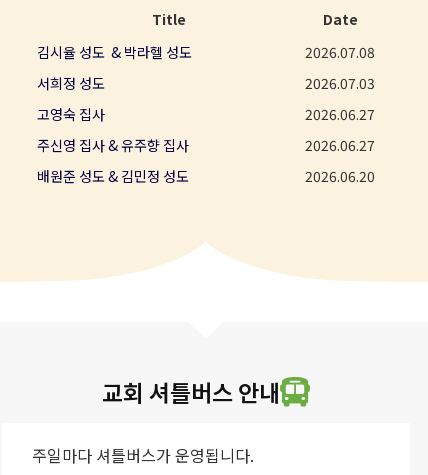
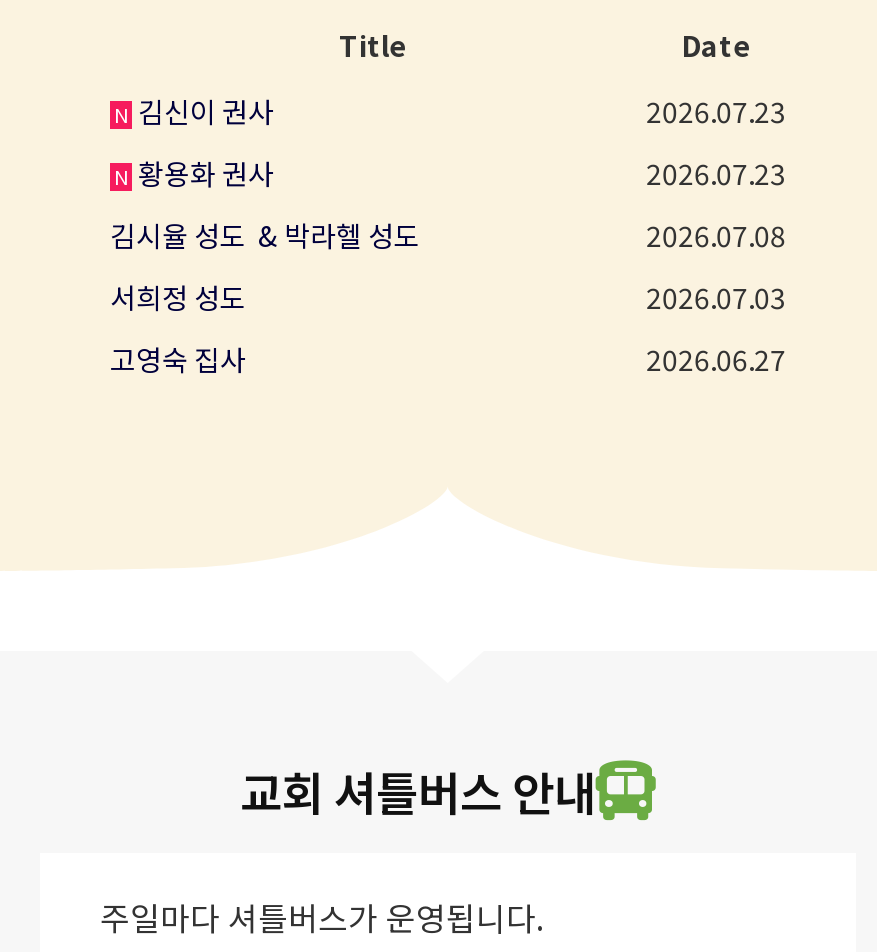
+ N 김신이 권사
+ 2026.07.23
+ N 황용화 권사
+ 2026.07.23

moved down: 김시율 성도 & 박라헬 성도 | 2026.07.08 | 서희정 성도 | 2026.07.03 | 고영숙 집사 | 2026.06.27

- 주신영 집사 & 유주향 집사
- 2026.06.27
- 배원준 성도 & 김민정 성도
- 2026.06.20
